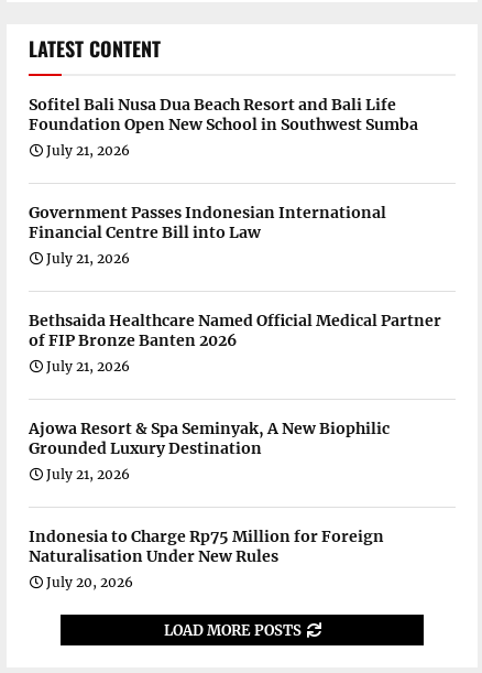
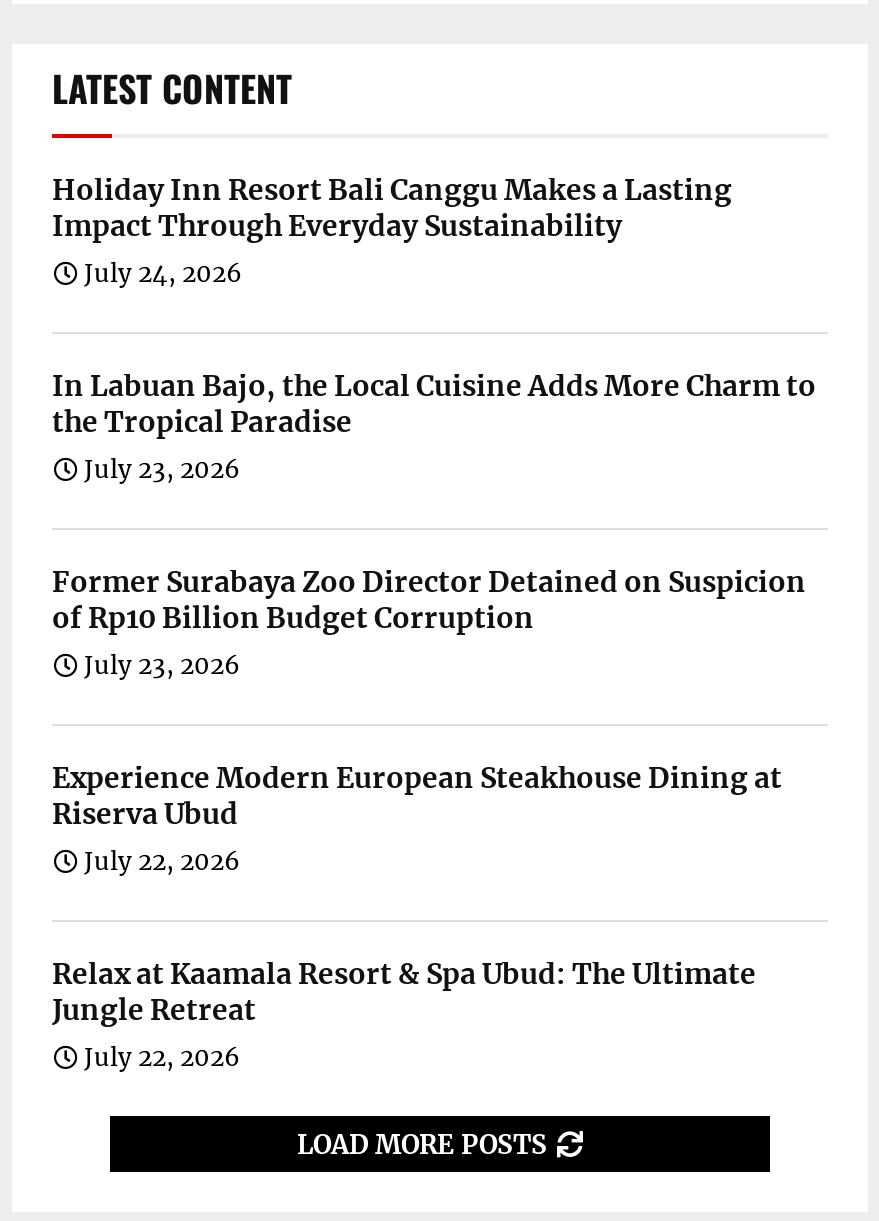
- Sofitel Bali Nusa Dua Beach Resort and Bali Life
- Foundation Open New School in Southwest Sumba
- July 21, 2026
+ Holiday Inn Resort Bali Canggu Makes a Lasting
+ Impact Through Everyday Sustainability
+ July 24, 2026

- Government Passes Indonesian International
- Financial Centre Bill into Law
- July 21, 2026
+ In Labuan Bajo, the Local Cuisine Adds More Charm to
+ the Tropical Paradise
+ July 23, 2026

- Bethsaida Healthcare Named Official Medical Partner
- of FIP Bronze Banten 2026
- July 21, 2026
+ Former Surabaya Zoo Director Detained on Suspicion
+ of Rp10 Billion Budget Corruption
+ July 23, 2026

- Ajowa Resort & Spa Seminyak, A New Biophilic
- Grounded Luxury Destination
- July 21, 2026
+ Experience Modern European Steakhouse Dining at
+ Riserva Ubud
+ July 22, 2026

- Indonesia to Charge Rp75 Million for Foreign
- Naturalisation Under New Rules
- July 20, 2026
+ Relax at Kaamala Resort & Spa Ubud: The Ultimate
+ Jungle Retreat
+ July 22, 2026
